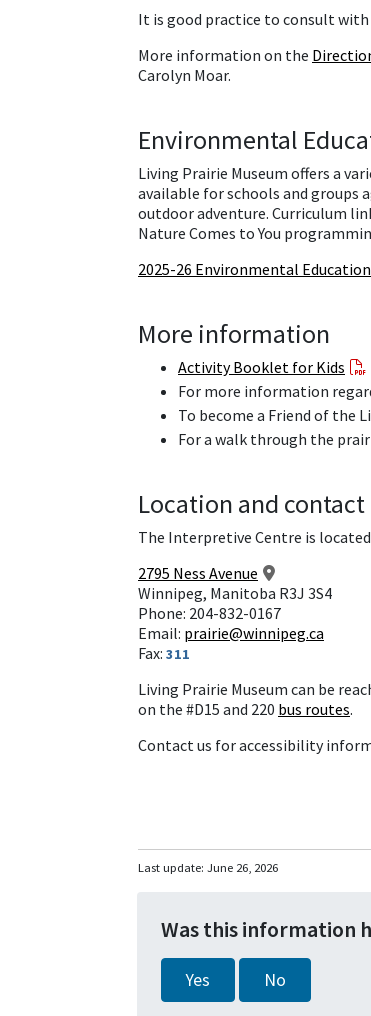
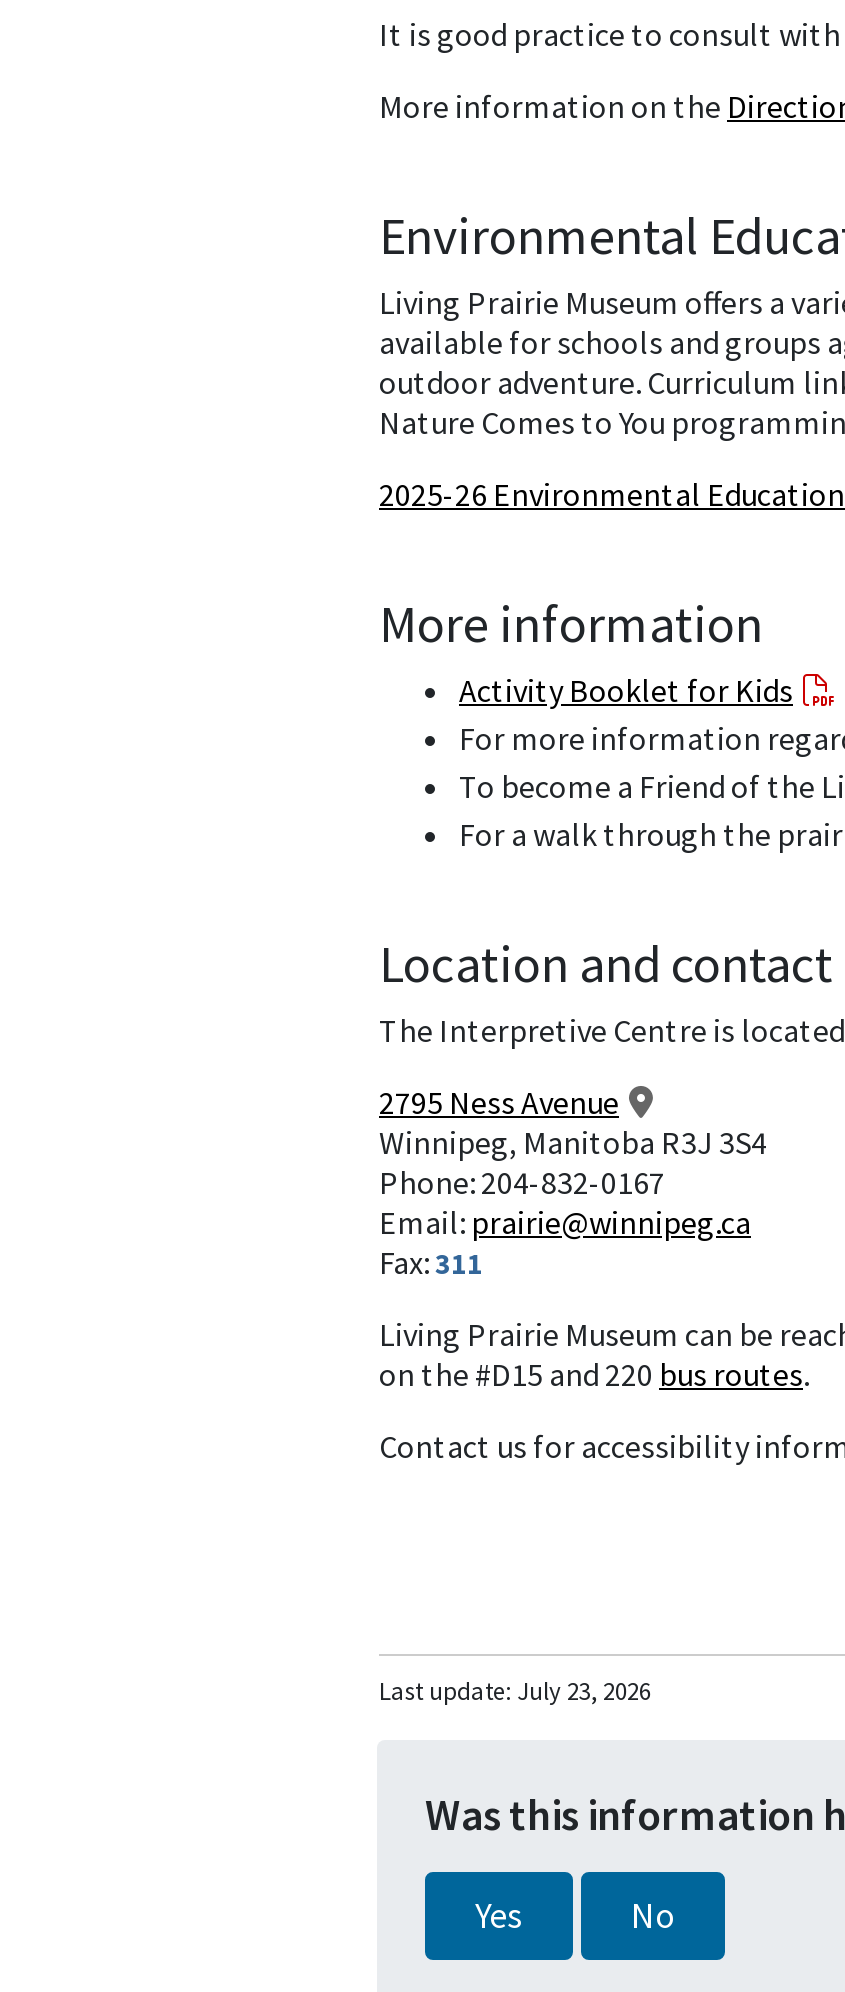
- Carolyn Moar.

- Last update: June 26, 2026
+ Last update: July 23, 2026
